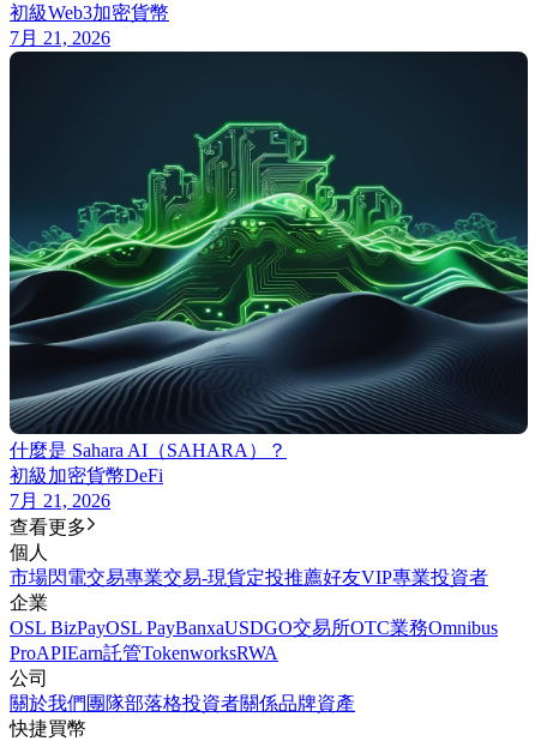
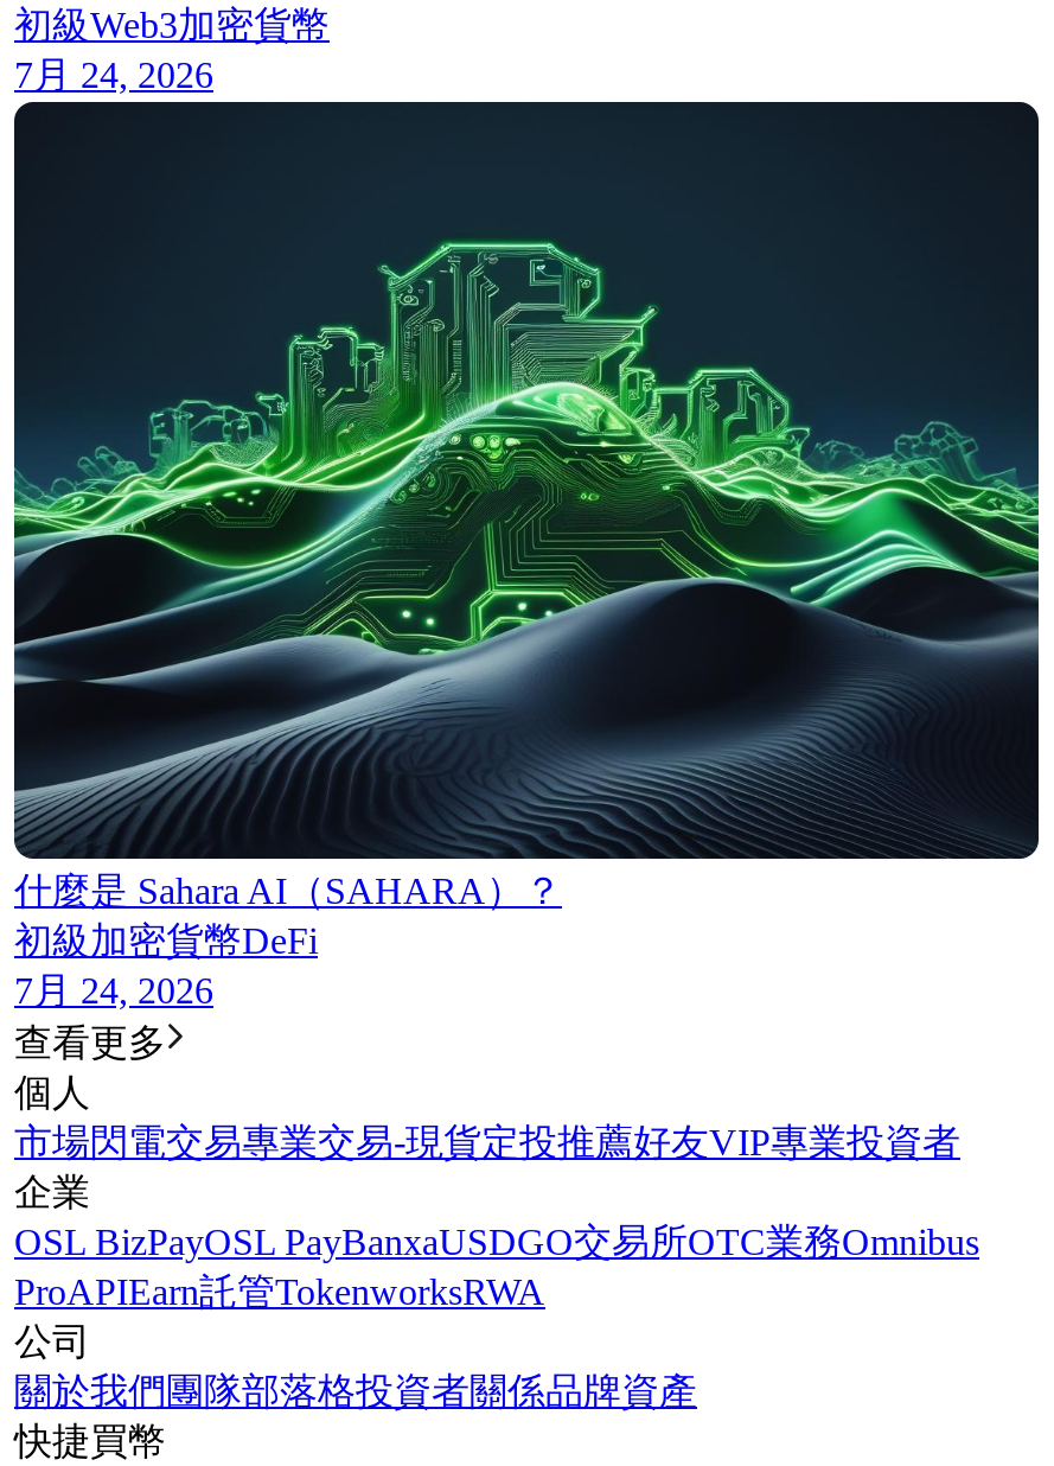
- 7月 21, 2026
+ 7月 24, 2026

- 7月 21, 2026
+ 7月 24, 2026
